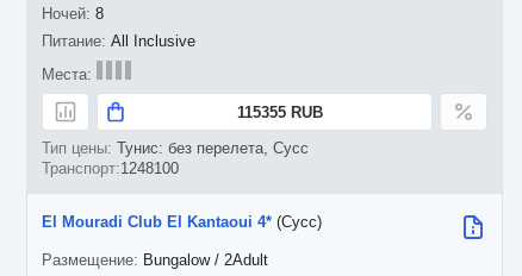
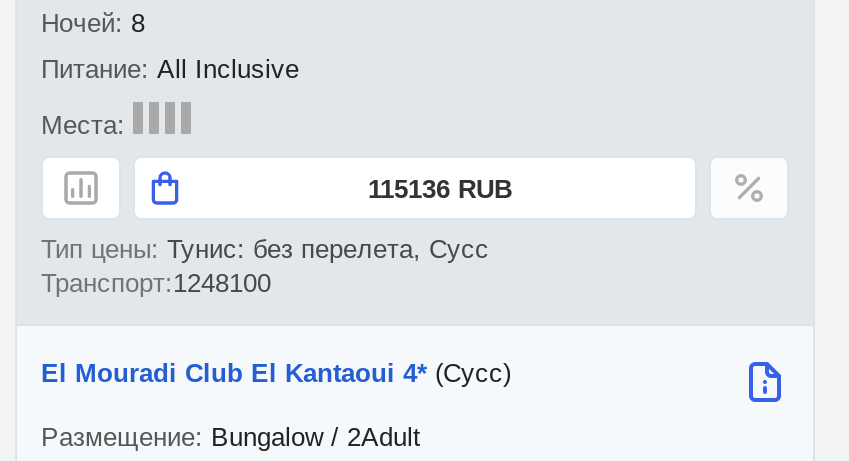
- 115355 RUB
+ 115136 RUB
